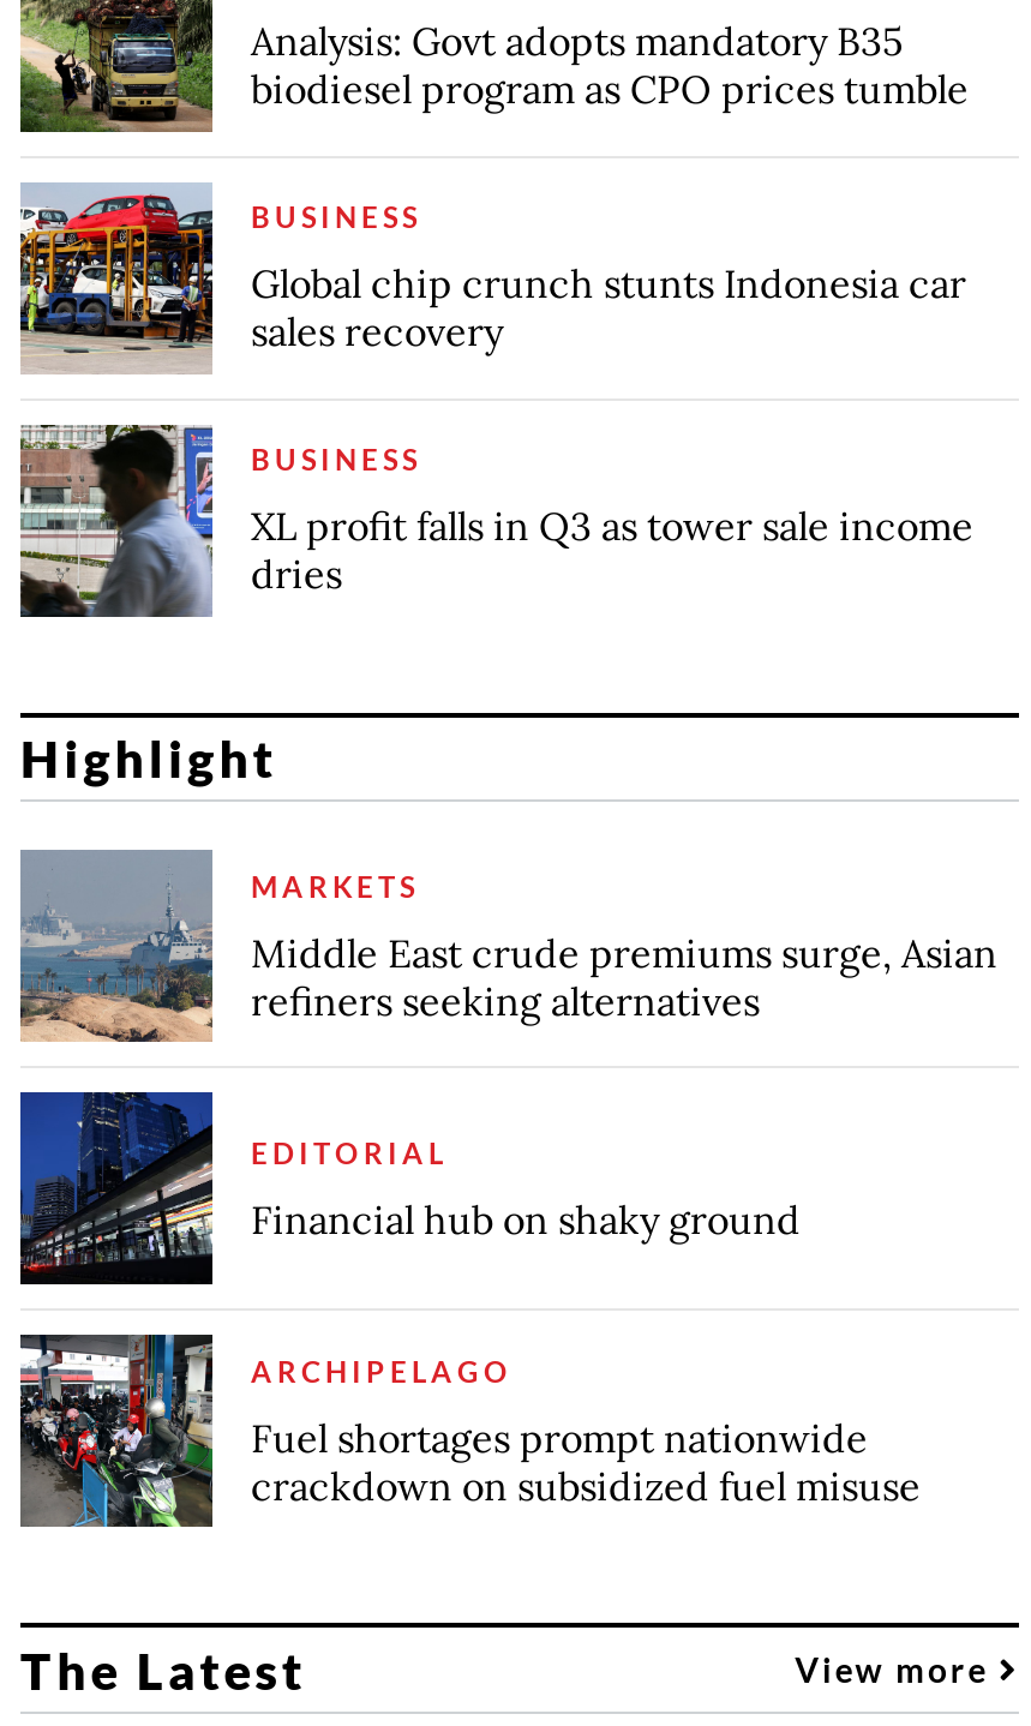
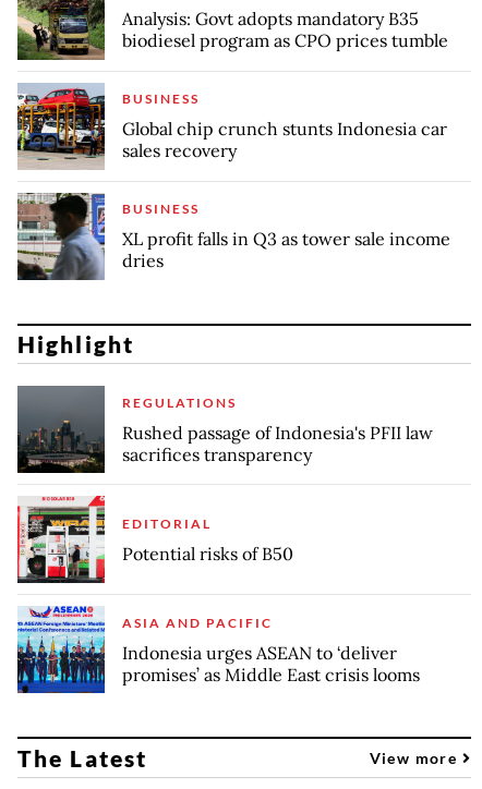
- [image]
- MARKETS
+ [image]
+ REGULATIONS

- Middle East crude premiums surge, Asian
- refiners seeking alternatives
+ Rushed passage of Indonesia's PFII law
+ sacrifices transparency

- [image]
- Financial hub on shaky ground
+ [image]
+ Potential risks of B50

- [image]
- ARCHIPELAGO
+ [image]
+ ASIA AND PACIFIC

- Fuel shortages prompt nationwide
- crackdown on subsidized fuel misuse
+ Indonesia urges ASEAN to ‘deliver
+ promises’ as Middle East crisis looms
